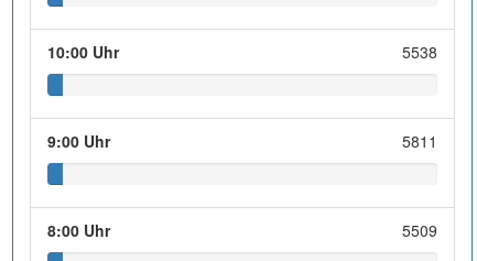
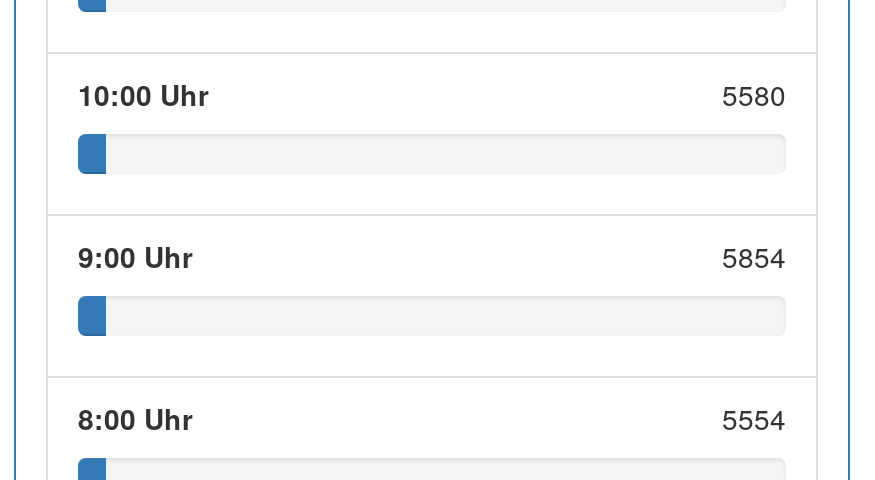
- 5538
+ 5580

- 5811
+ 5854

- 5509
+ 5554
